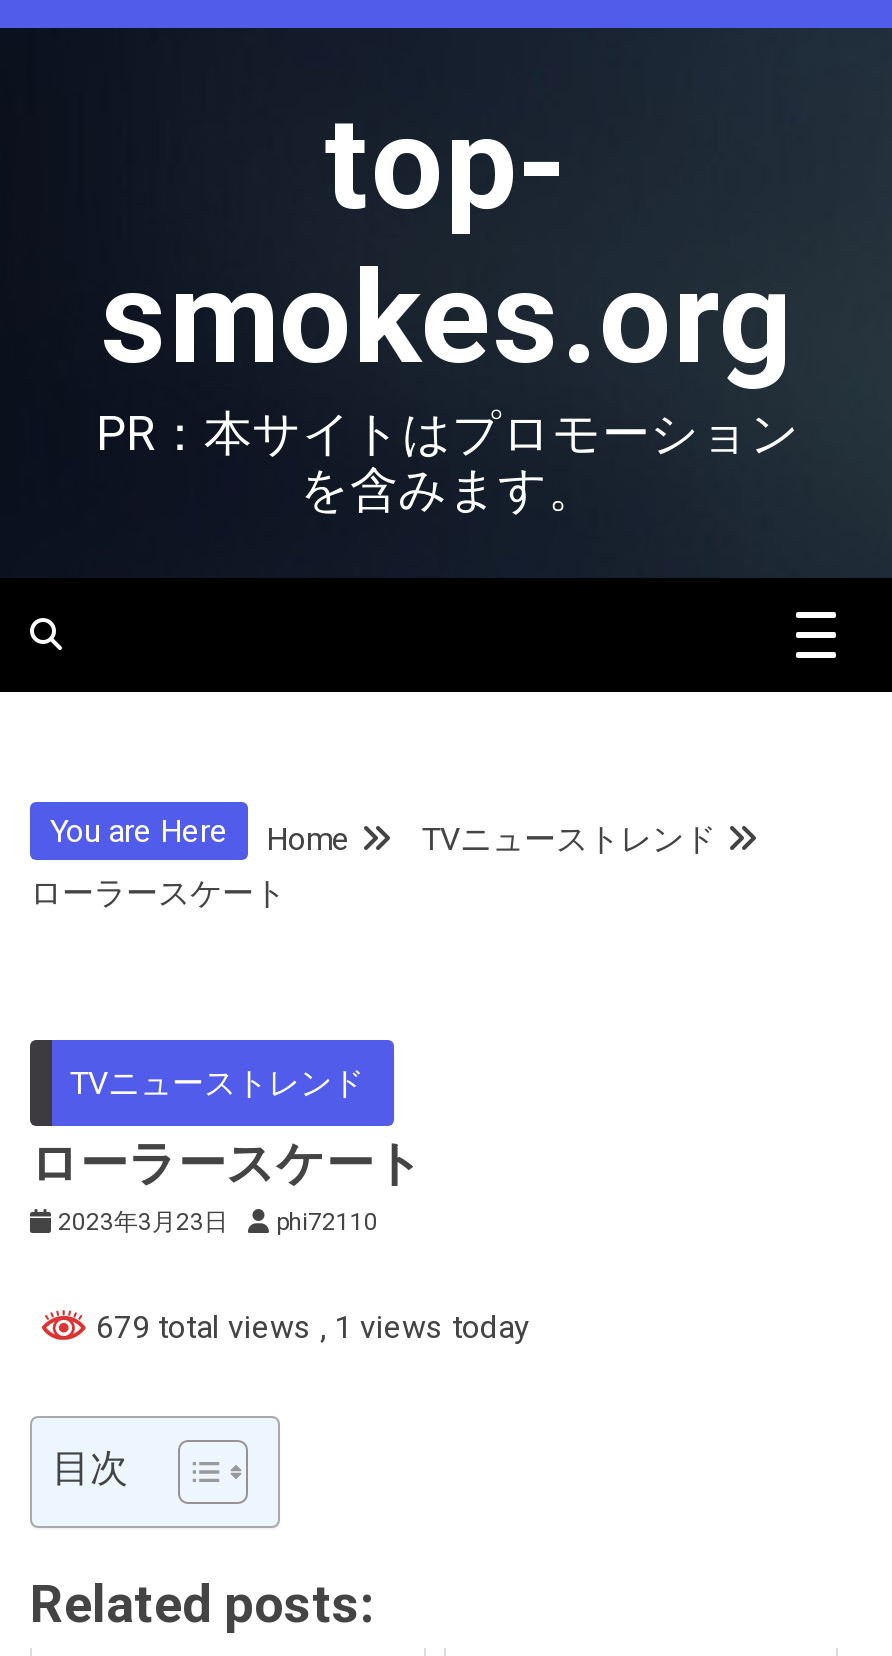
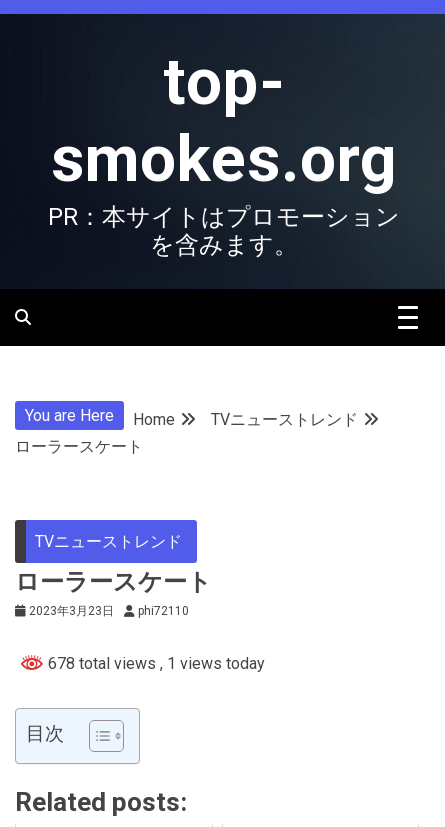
- 679 total views, 1 views today
+ 678 total views, 1 views today
